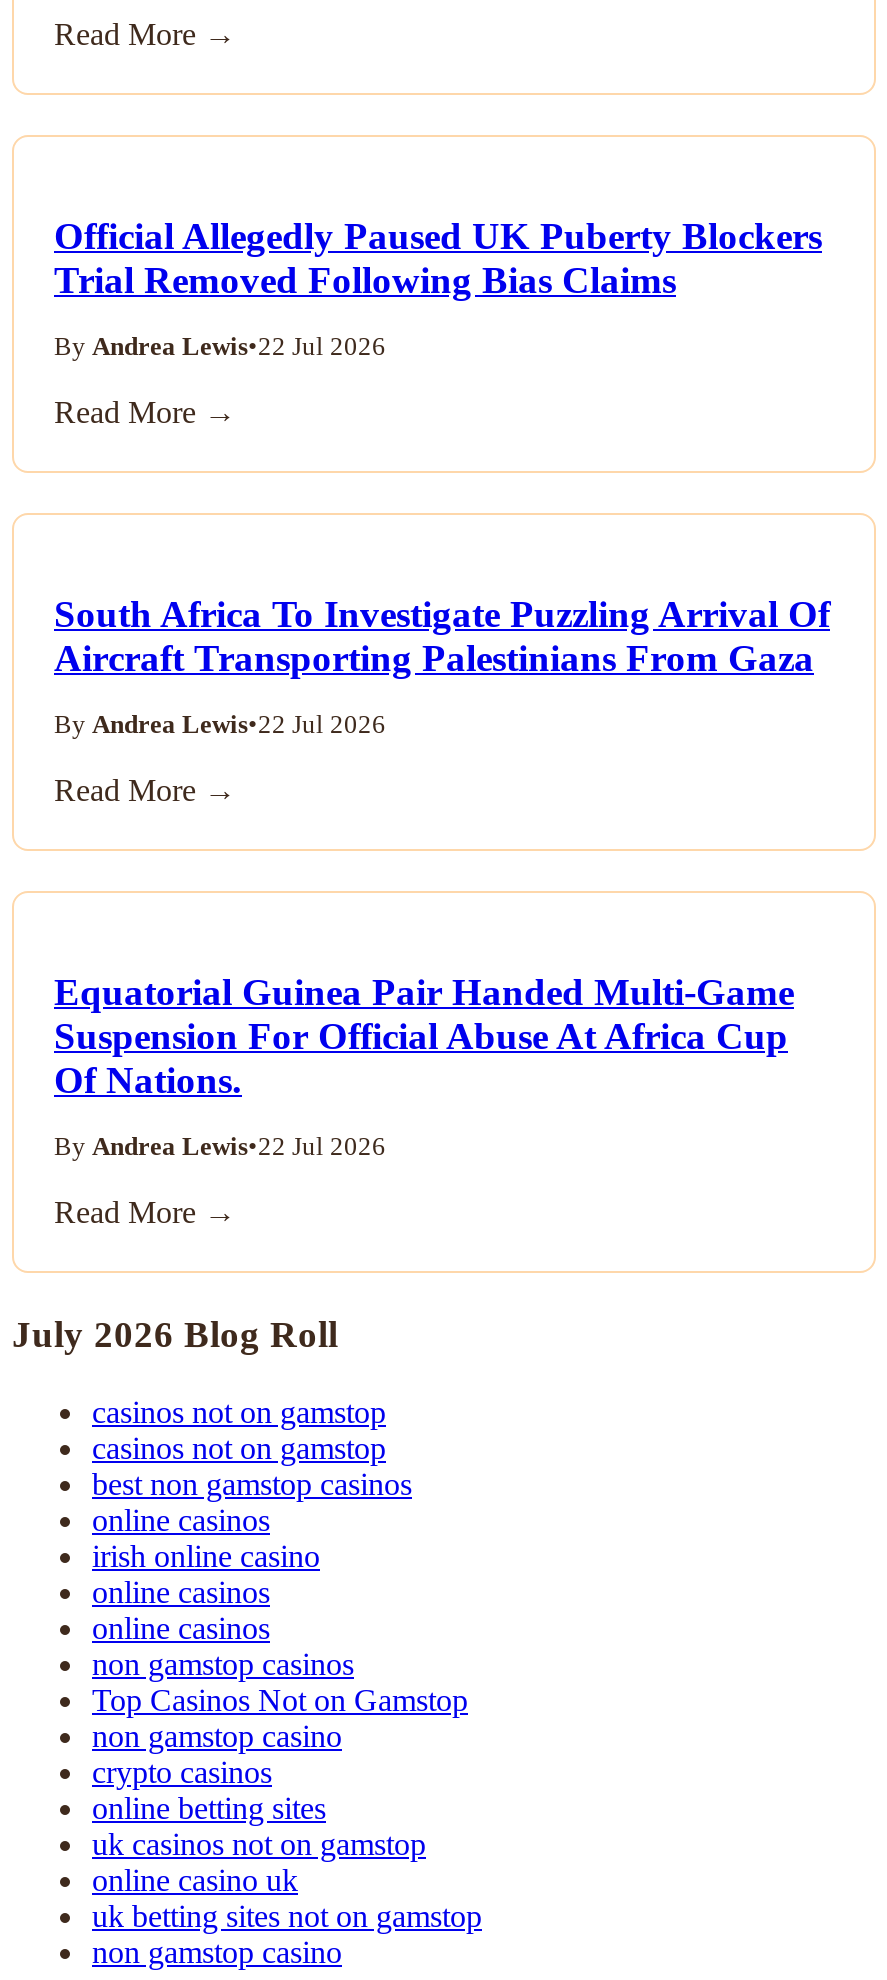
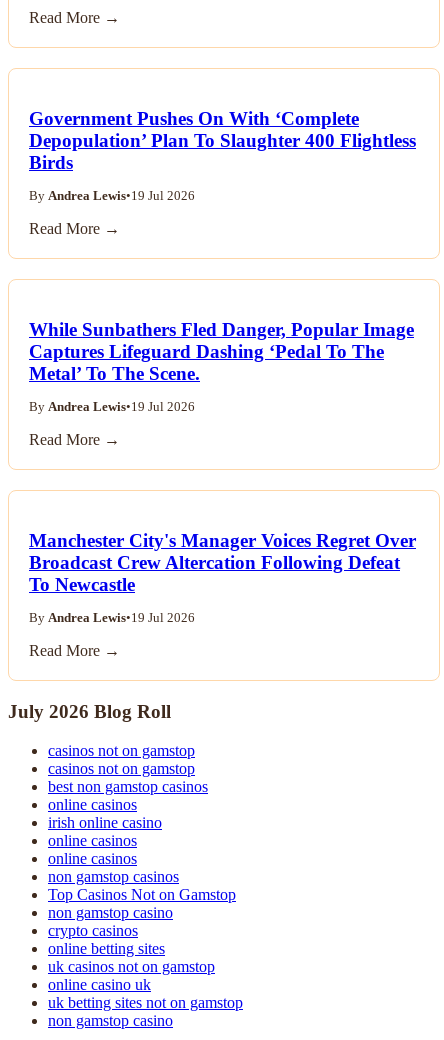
- Official Allegedly Paused UK Puberty Blockers
- Trial Removed Following Bias Claims
+ Government Pushes On With ‘Complete
+ Depopulation’ Plan To Slaughter 400 Flightless
+ Birds

- By Andrea Lewis•22 Jul 2026
+ By Andrea Lewis•19 Jul 2026

- South Africa To Investigate Puzzling Arrival Of
- Aircraft Transporting Palestinians From Gaza
+ While Sunbathers Fled Danger, Popular Image
+ Captures Lifeguard Dashing ‘Pedal To The
+ Metal’ To The Scene.

- By Andrea Lewis•22 Jul 2026
+ By Andrea Lewis•19 Jul 2026

- Equatorial Guinea Pair Handed Multi-Game
- Suspension For Official Abuse At Africa Cup
- Of Nations.
+ Manchester City's Manager Voices Regret Over
+ Broadcast Crew Altercation Following Defeat
+ To Newcastle

- By Andrea Lewis•22 Jul 2026
+ By Andrea Lewis•19 Jul 2026
